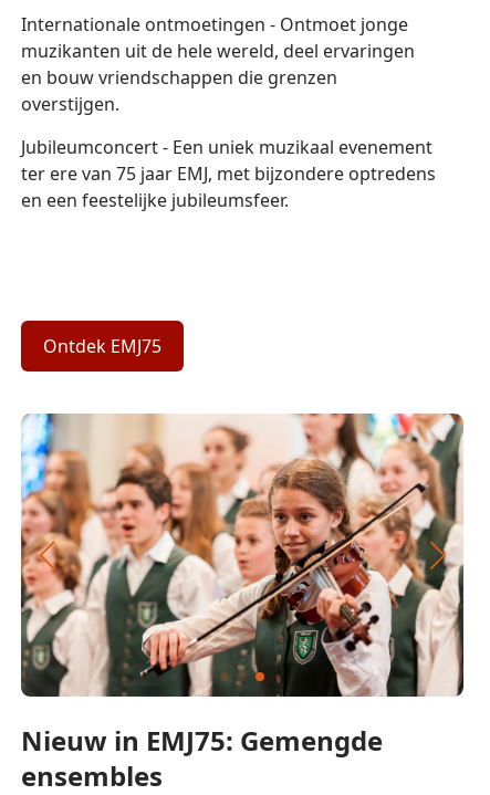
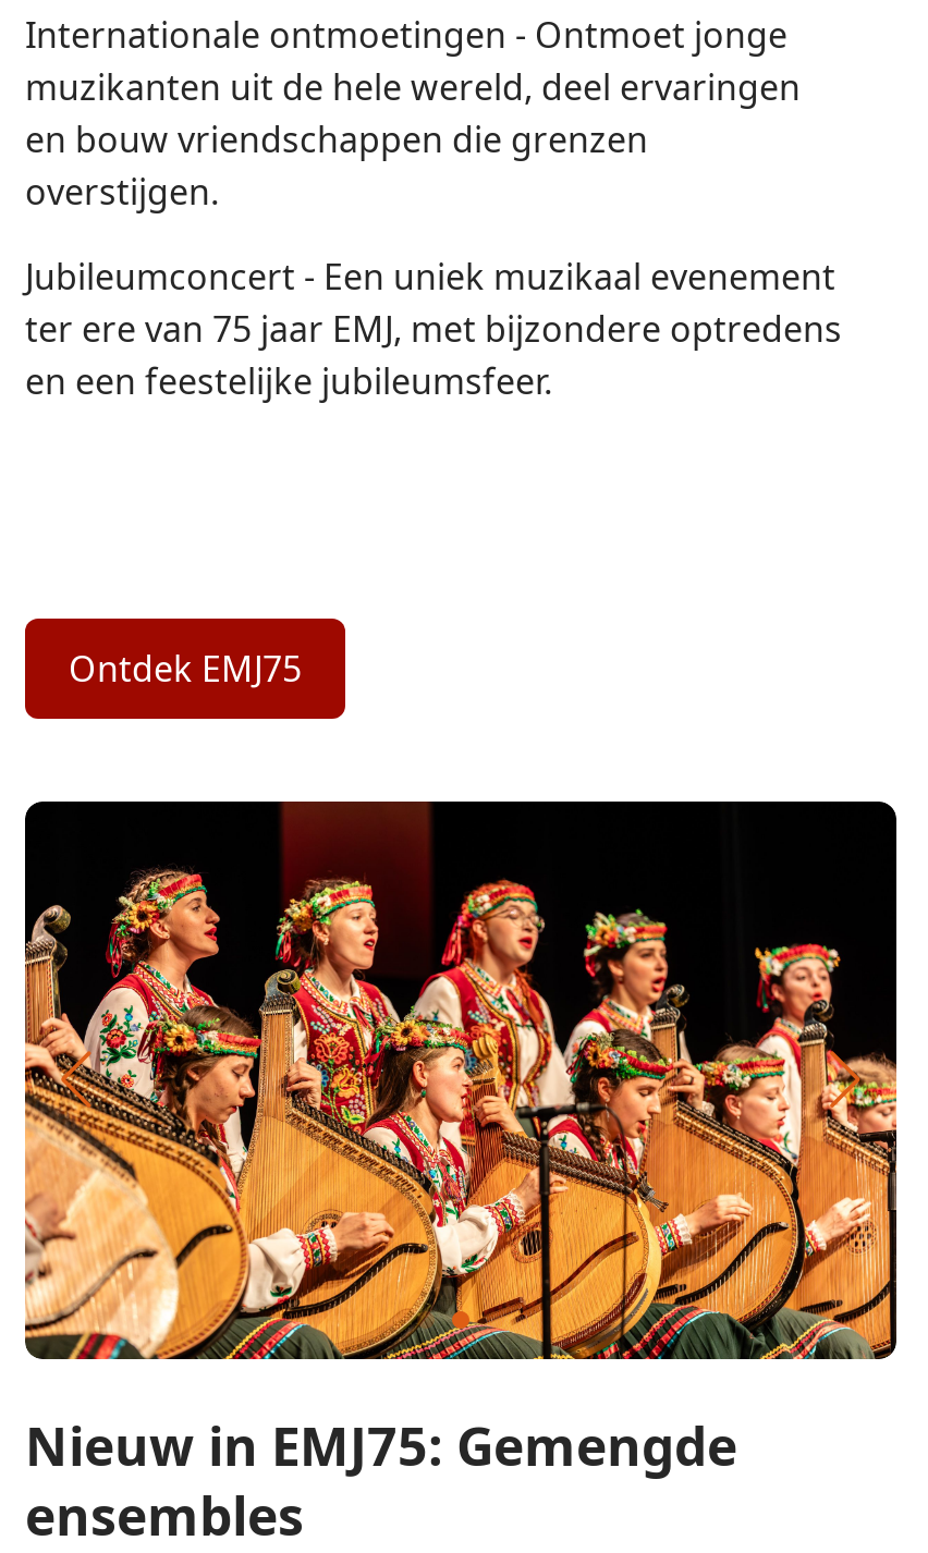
- [image]
+ [image]
